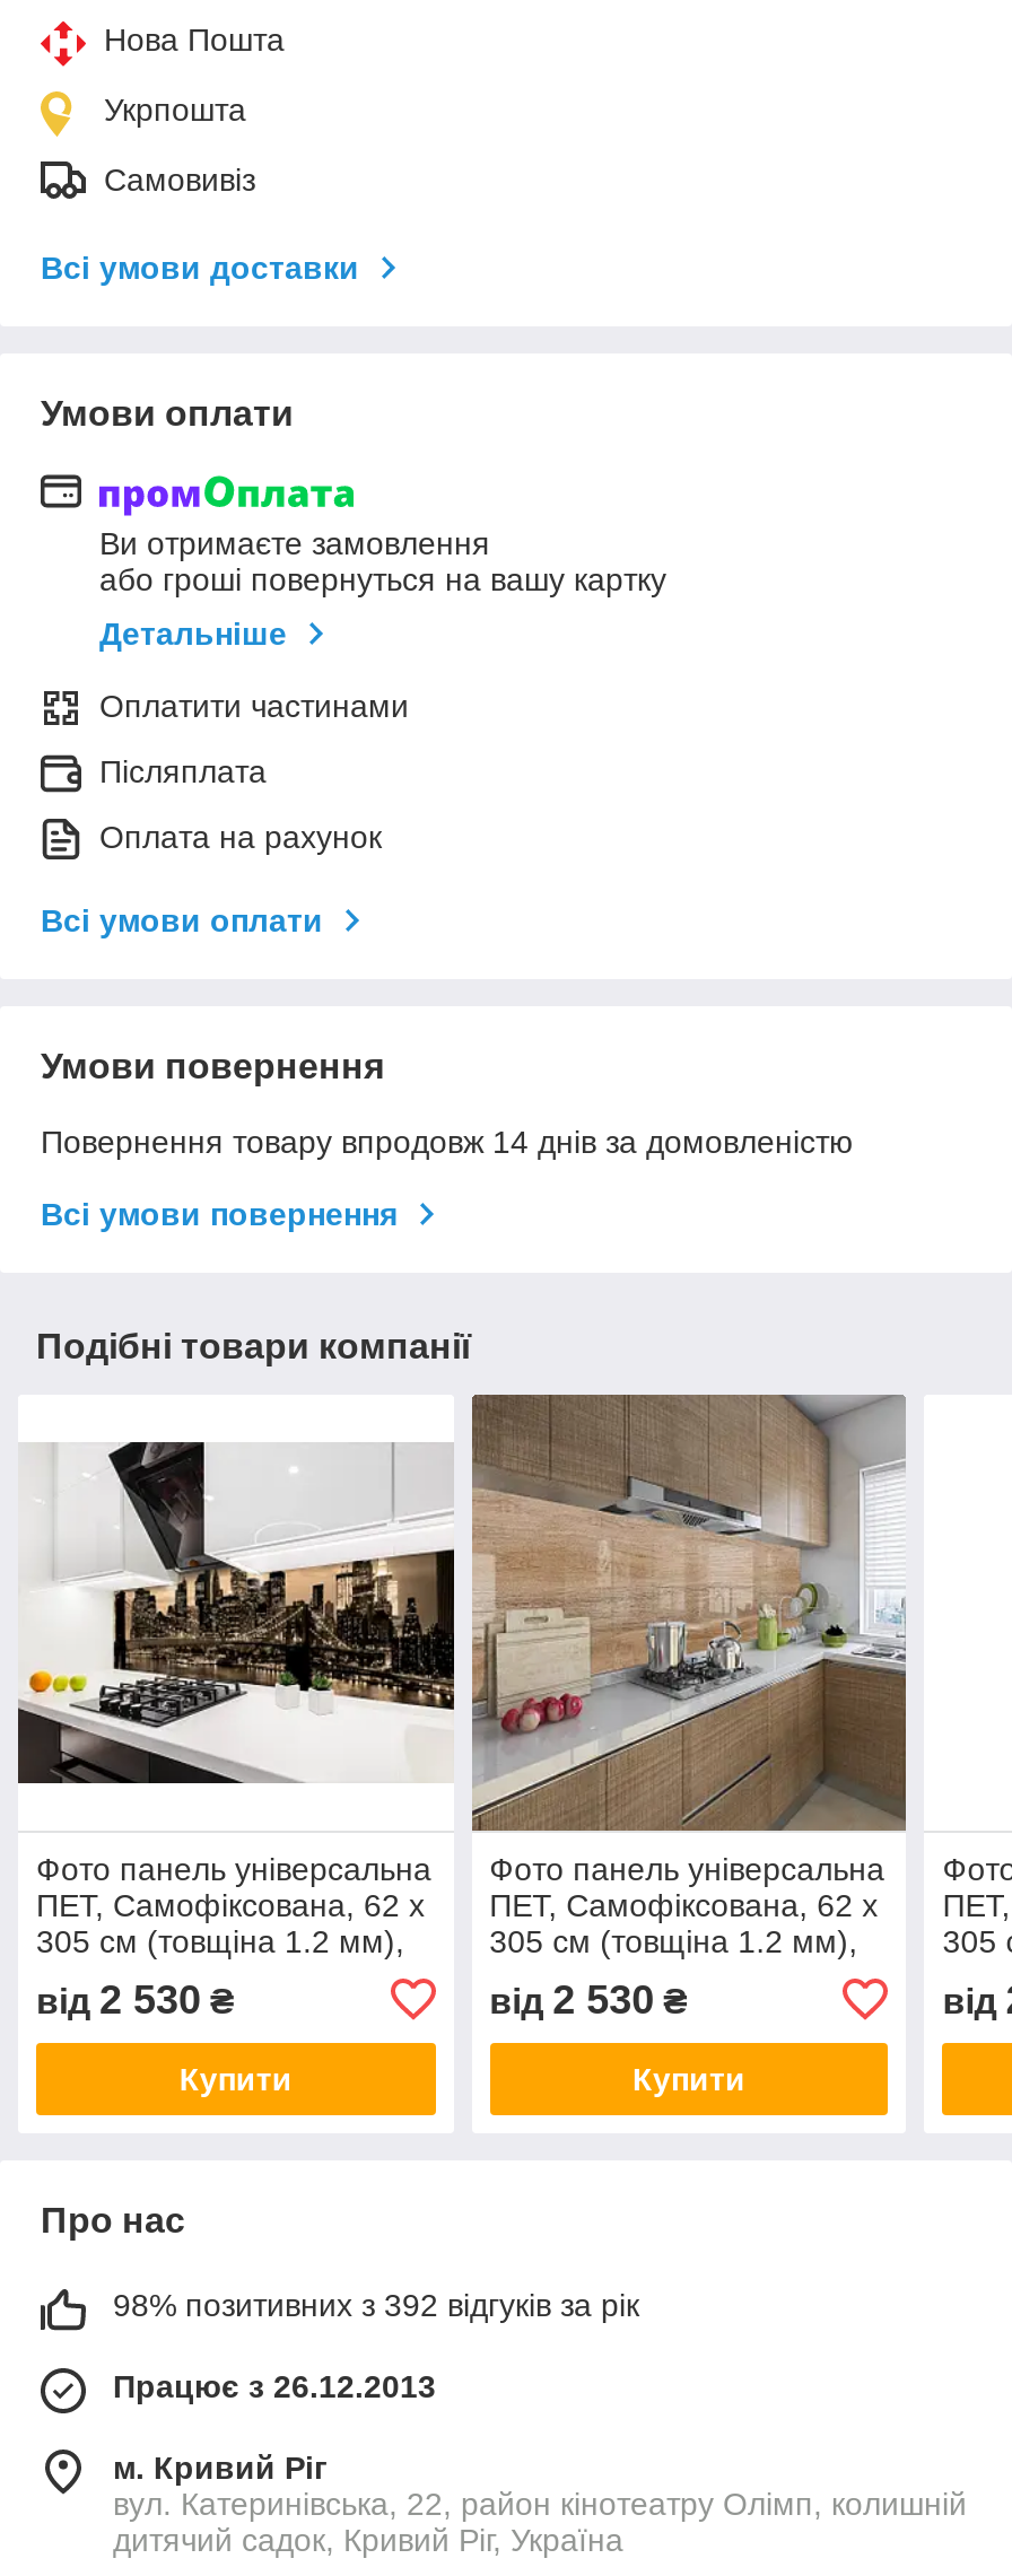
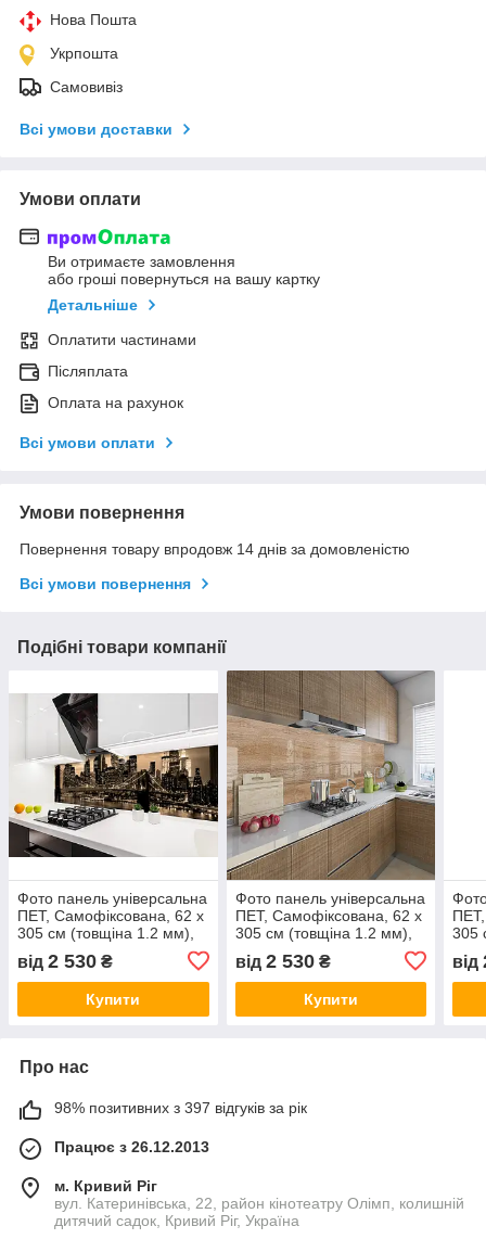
- 98% позитивних з 392 відгуків за рік
+ 98% позитивних з 397 відгуків за рік
